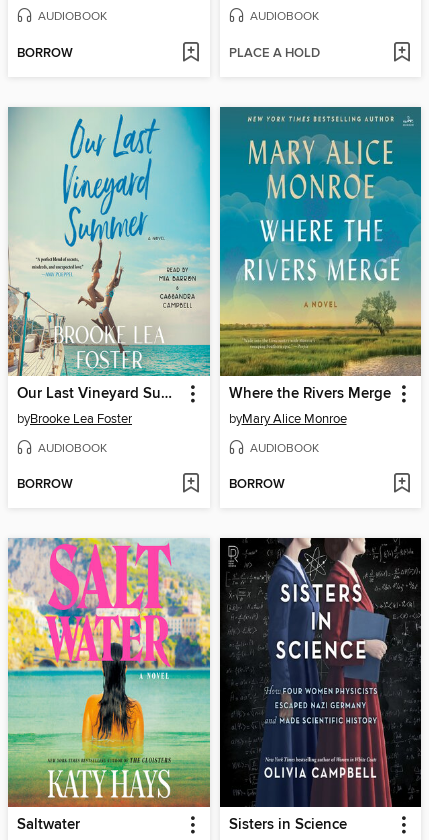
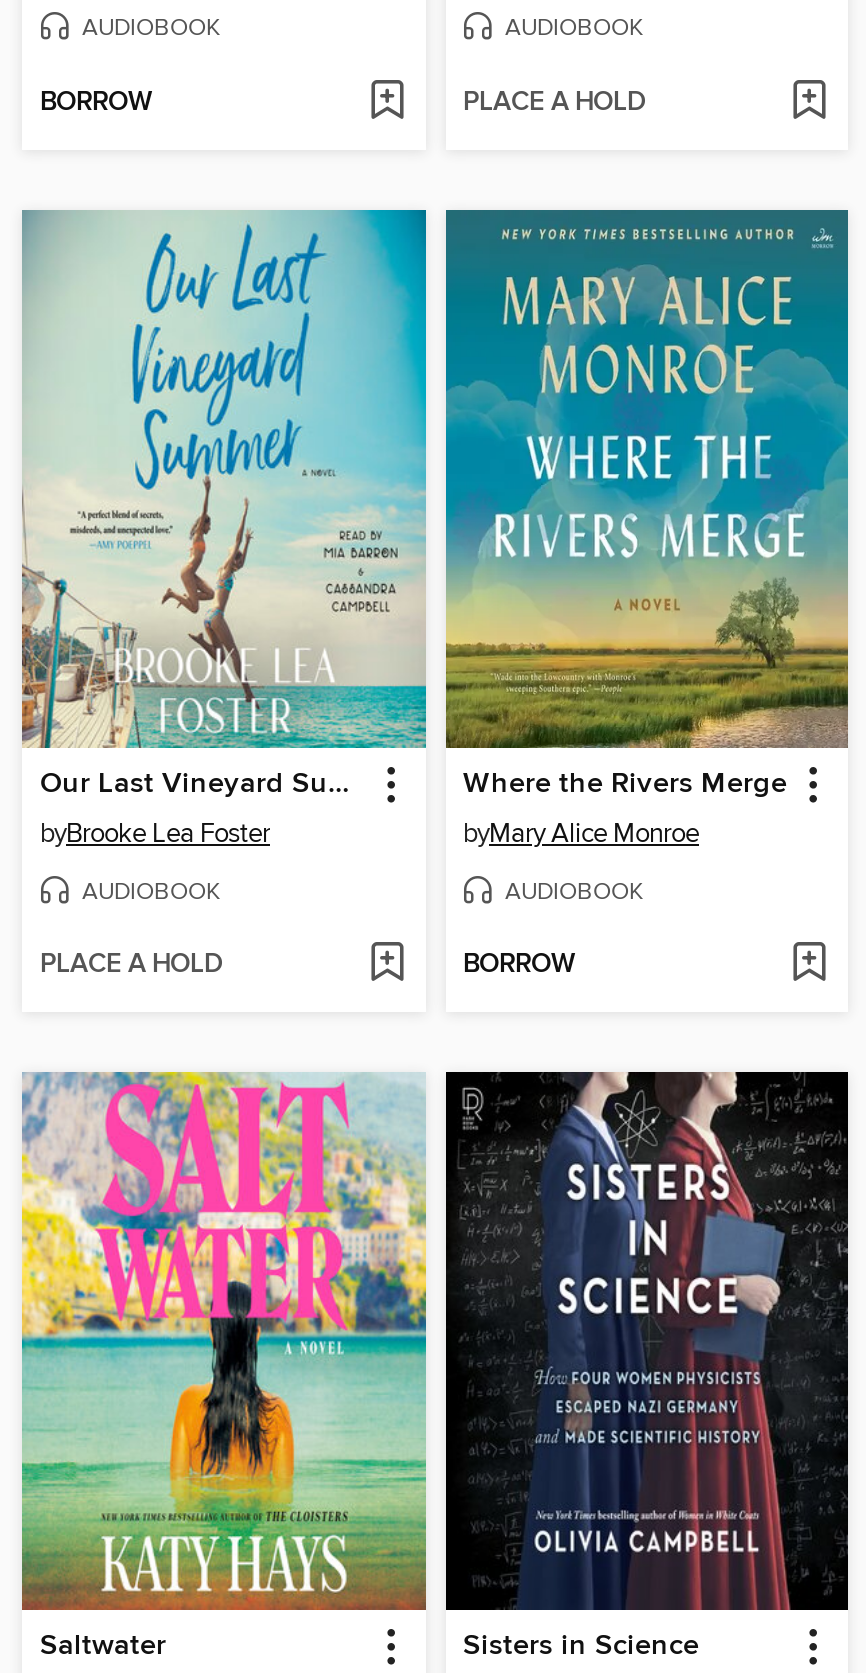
- BORROW
+ PLACE A HOLD
